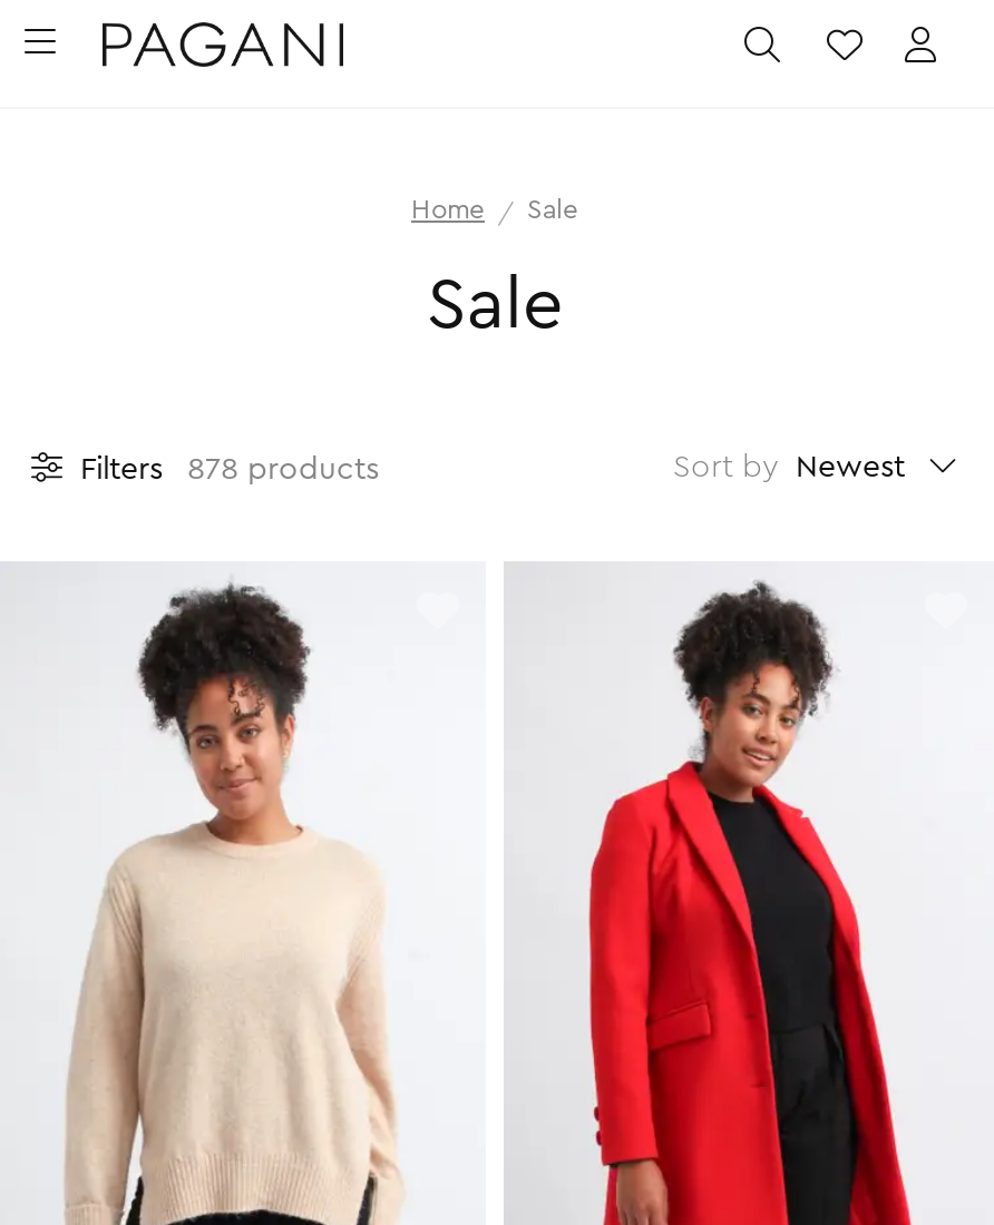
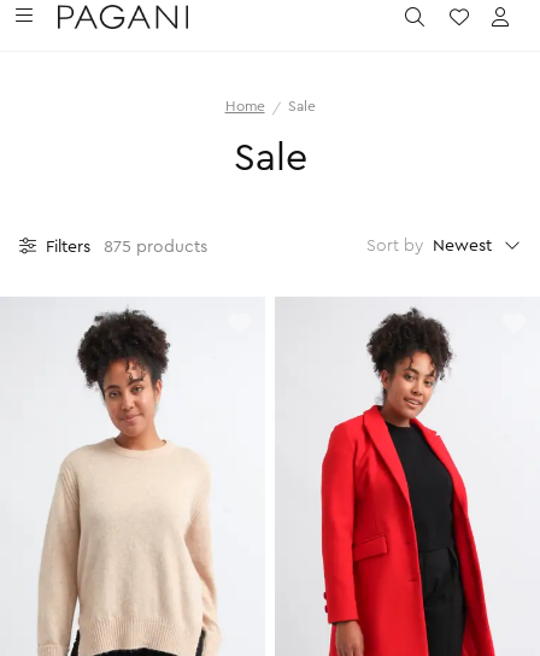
- Filters 878 products
+ Filters 875 products
